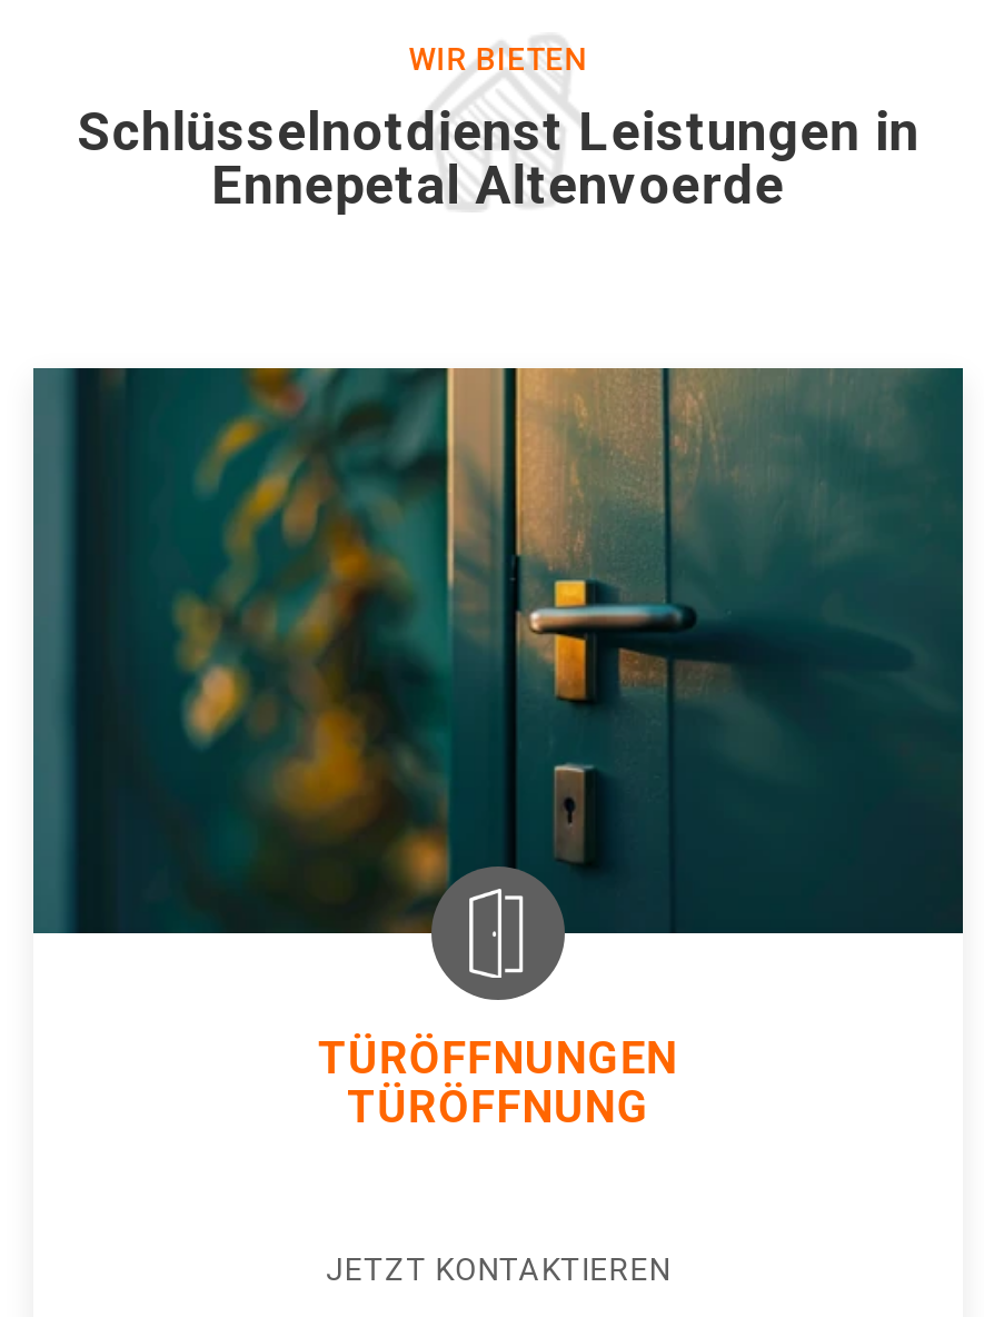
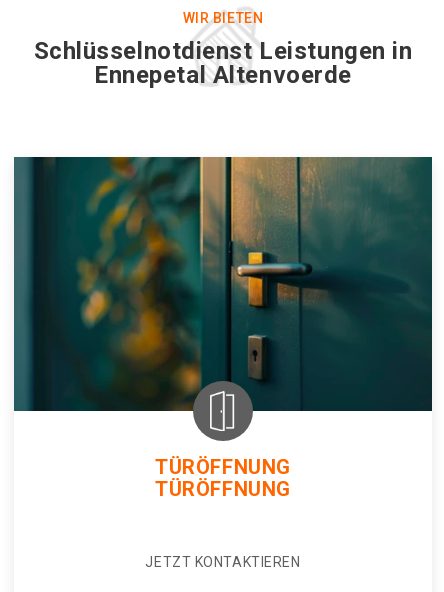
- TÜRÖFFNUNGEN
+ TÜRÖFFNUNG
